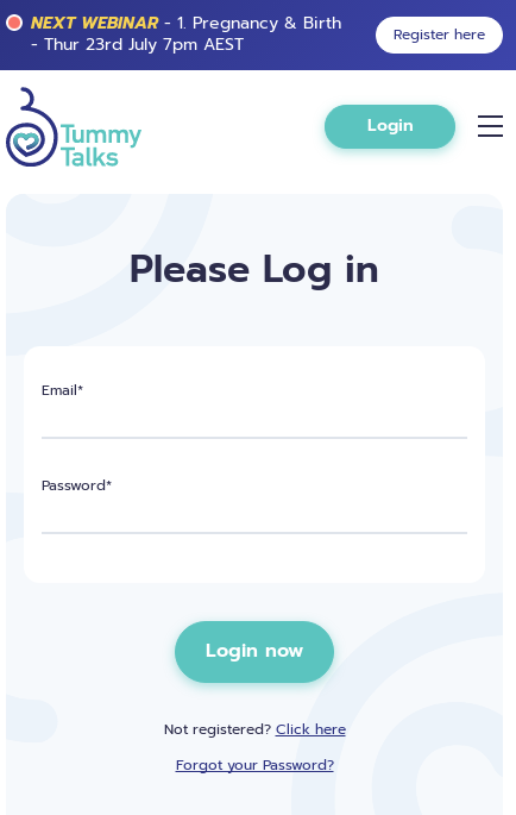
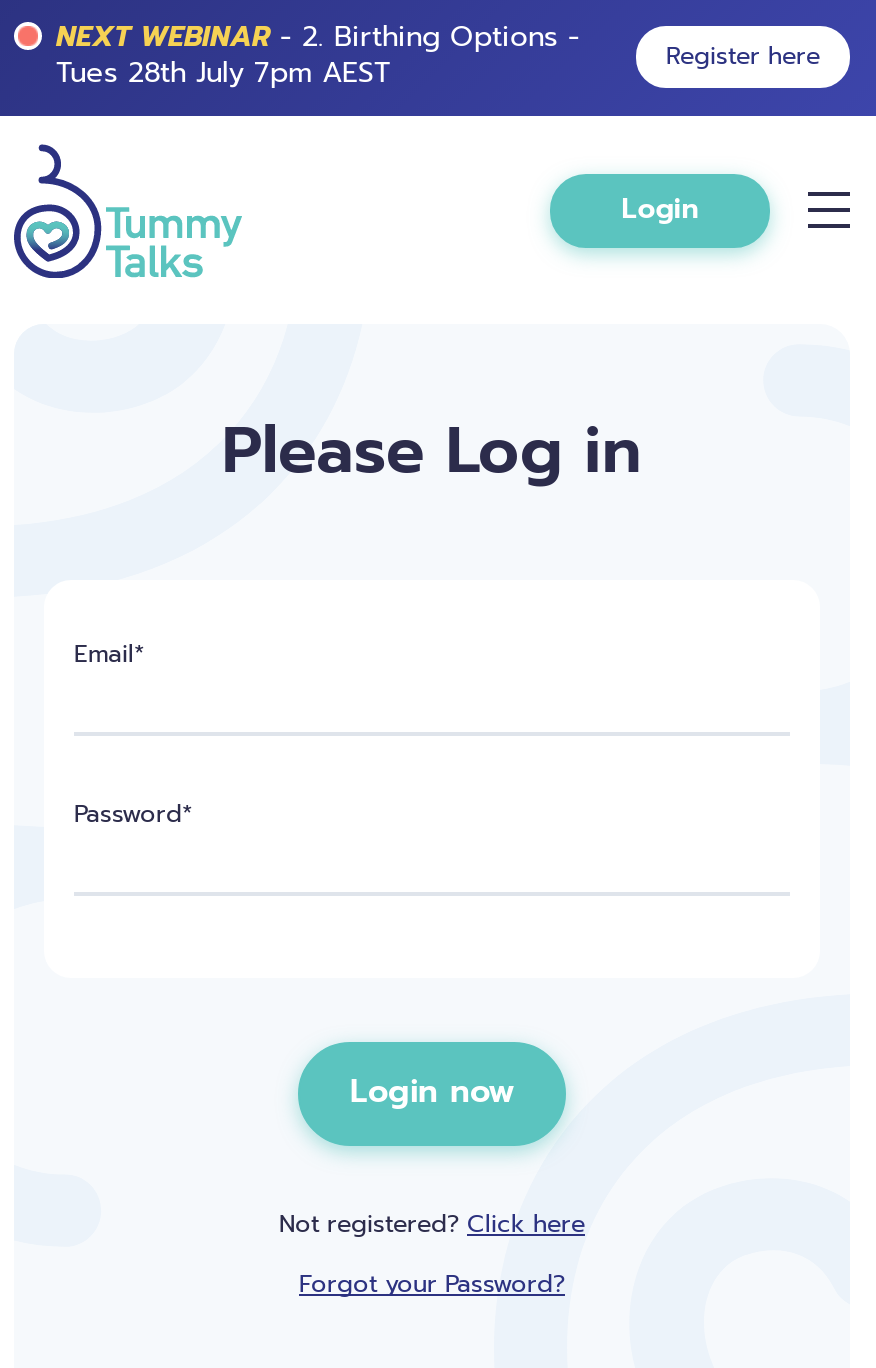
- NEXT WEBINAR - 1. Pregnancy & Birth
- - Thur 23rd July 7pm AEST
+ NEXT WEBINAR - 2. Birthing Options -
+ Tues 28th July 7pm AEST
